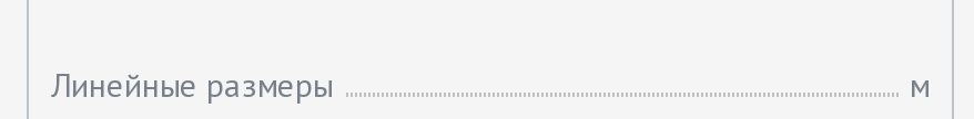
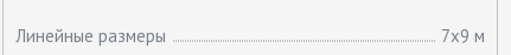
- м
+ 7х9 м
